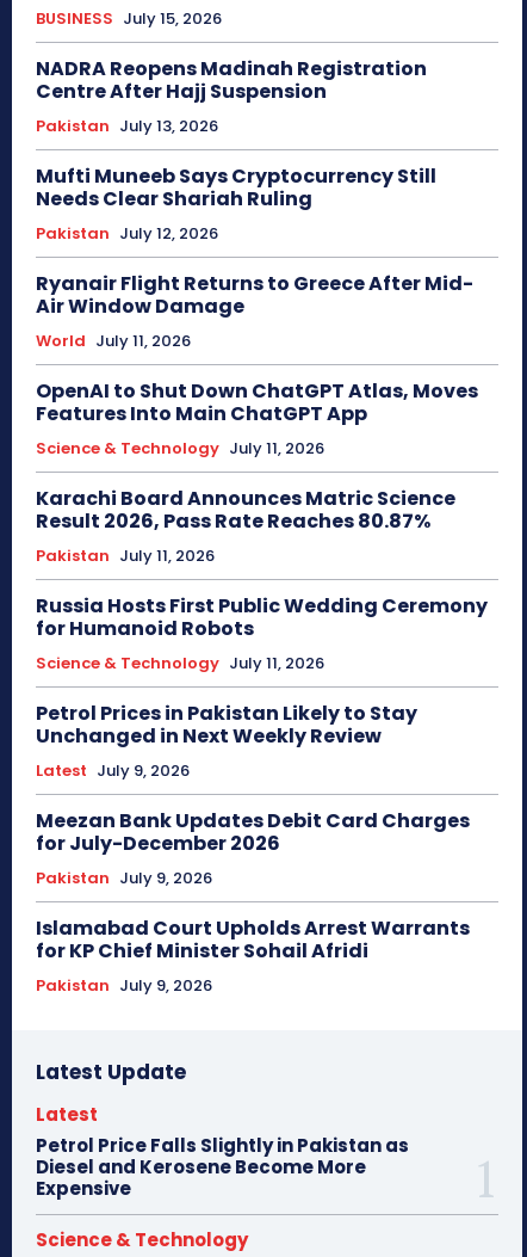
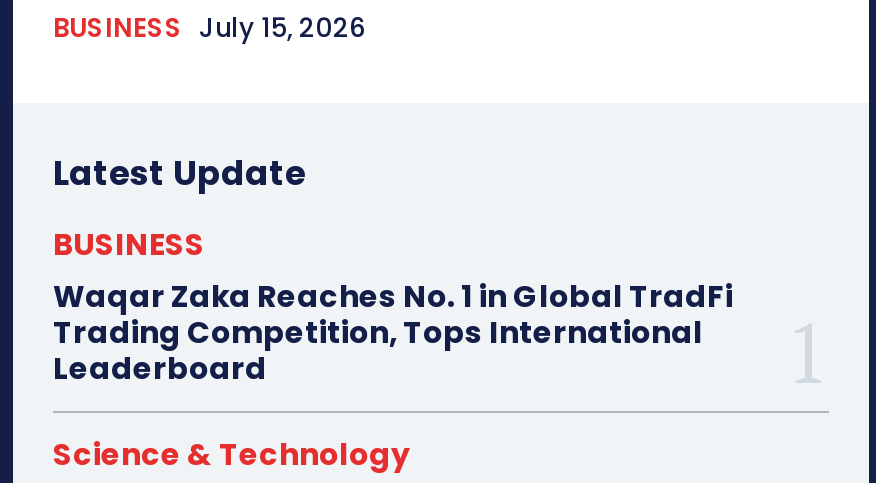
- NADRA Reopens Madinah Registration
- Centre After Hajj Suspension
- Pakistan July 13, 2026
- Mufti Muneeb Says Cryptocurrency Still
- Needs Clear Shariah Ruling
- Pakistan July 12, 2026
- Ryanair Flight Returns to Greece After Mid-
- Air Window Damage
- World July 11, 2026
- OpenAI to Shut Down ChatGPT Atlas, Moves
- Features Into Main ChatGPT App
- Science & Technology July 11, 2026
- Karachi Board Announces Matric Science
- Result 2026, Pass Rate Reaches 80.87%
- Pakistan July 11, 2026
- Russia Hosts First Public Wedding Ceremony
- for Humanoid Robots
- Science & Technology July 11, 2026
- Petrol Prices in Pakistan Likely to Stay
- Unchanged in Next Weekly Review
- Latest July 9, 2026
- Meezan Bank Updates Debit Card Charges
- for July-December 2026
- Pakistan July 9, 2026
- Islamabad Court Upholds Arrest Warrants
- for KP Chief Minister Sohail Afridi
- Pakistan July 9, 2026

- Latest
- Petrol Price Falls Slightly in Pakistan as
- Diesel and Kerosene Become More
- Expensive
+ BUSINESS
+ Waqar Zaka Reaches No. 1 in Global TradFi
+ Trading Competition, Tops International
+ Leaderboard
